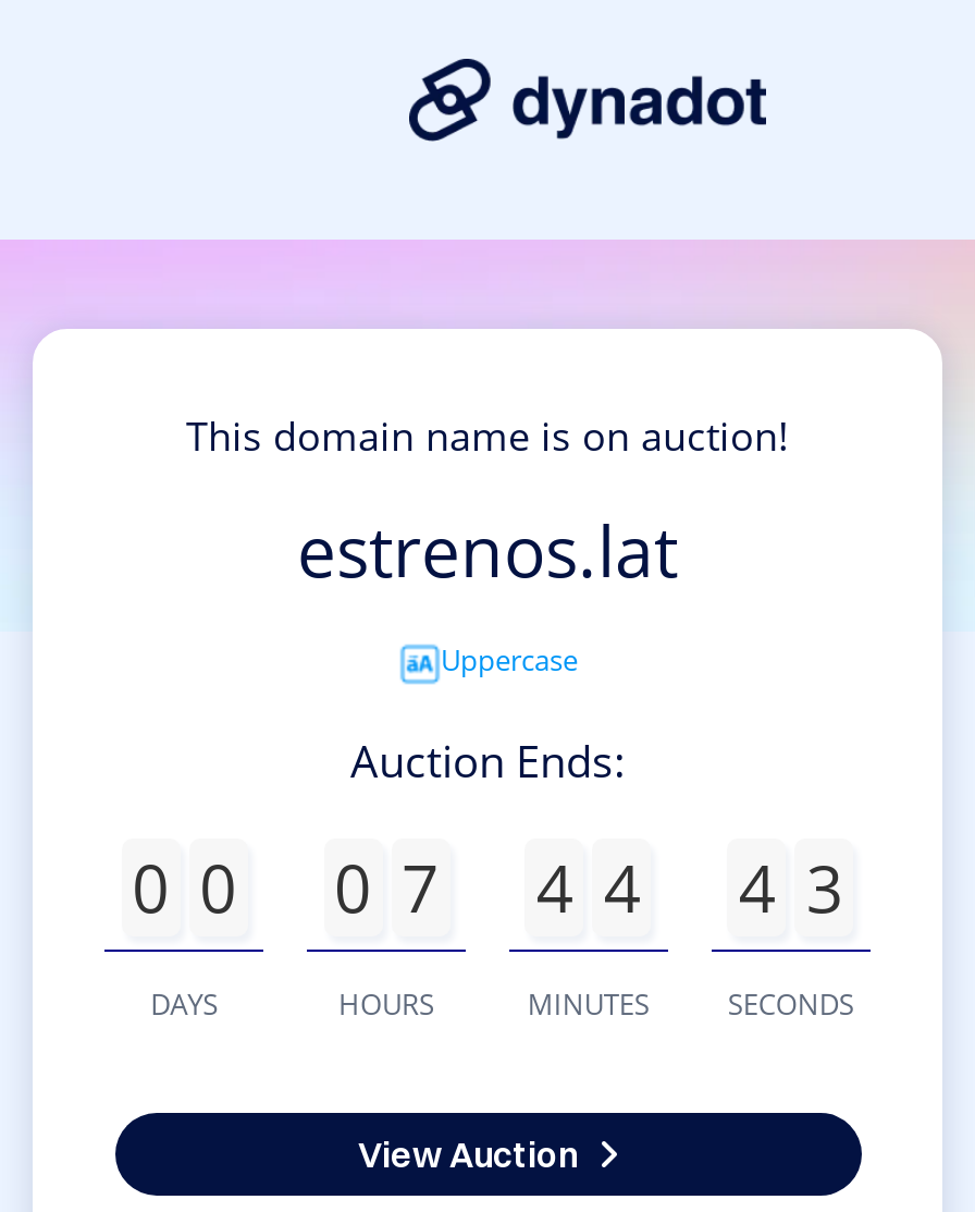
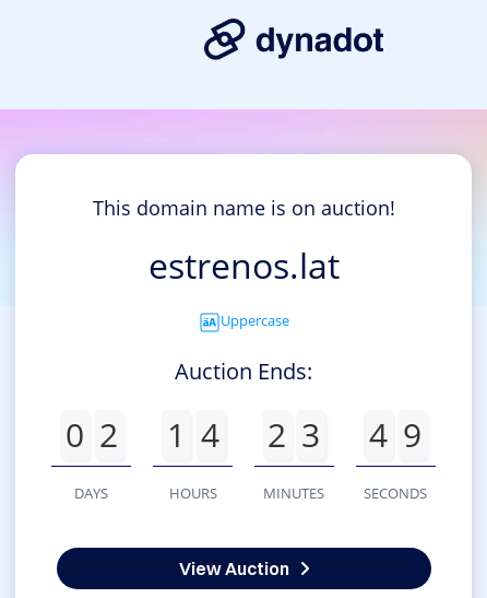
- 0 0
+ 0 2

- 0 7
+ 1 4

- 4 4
+ 2 3

- 4 3
+ 4 9
